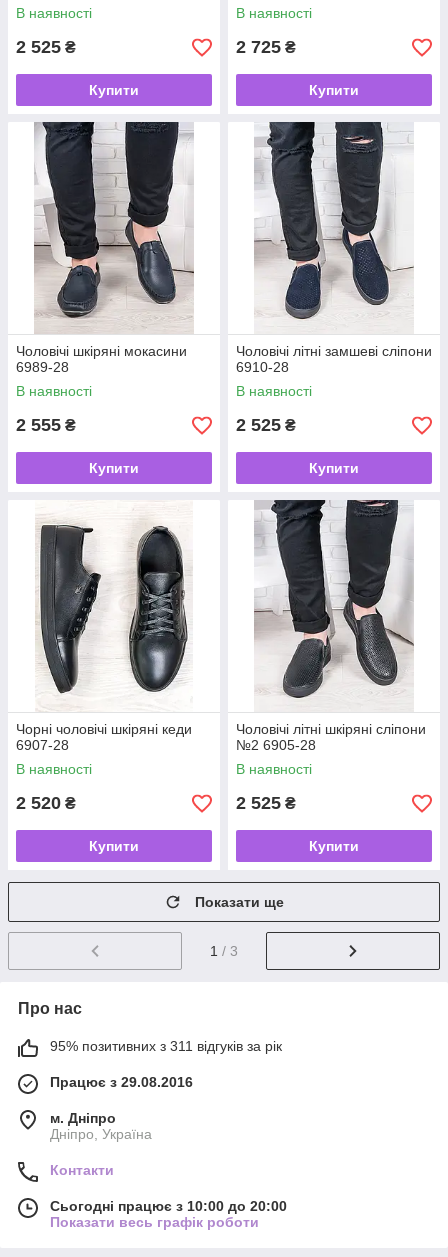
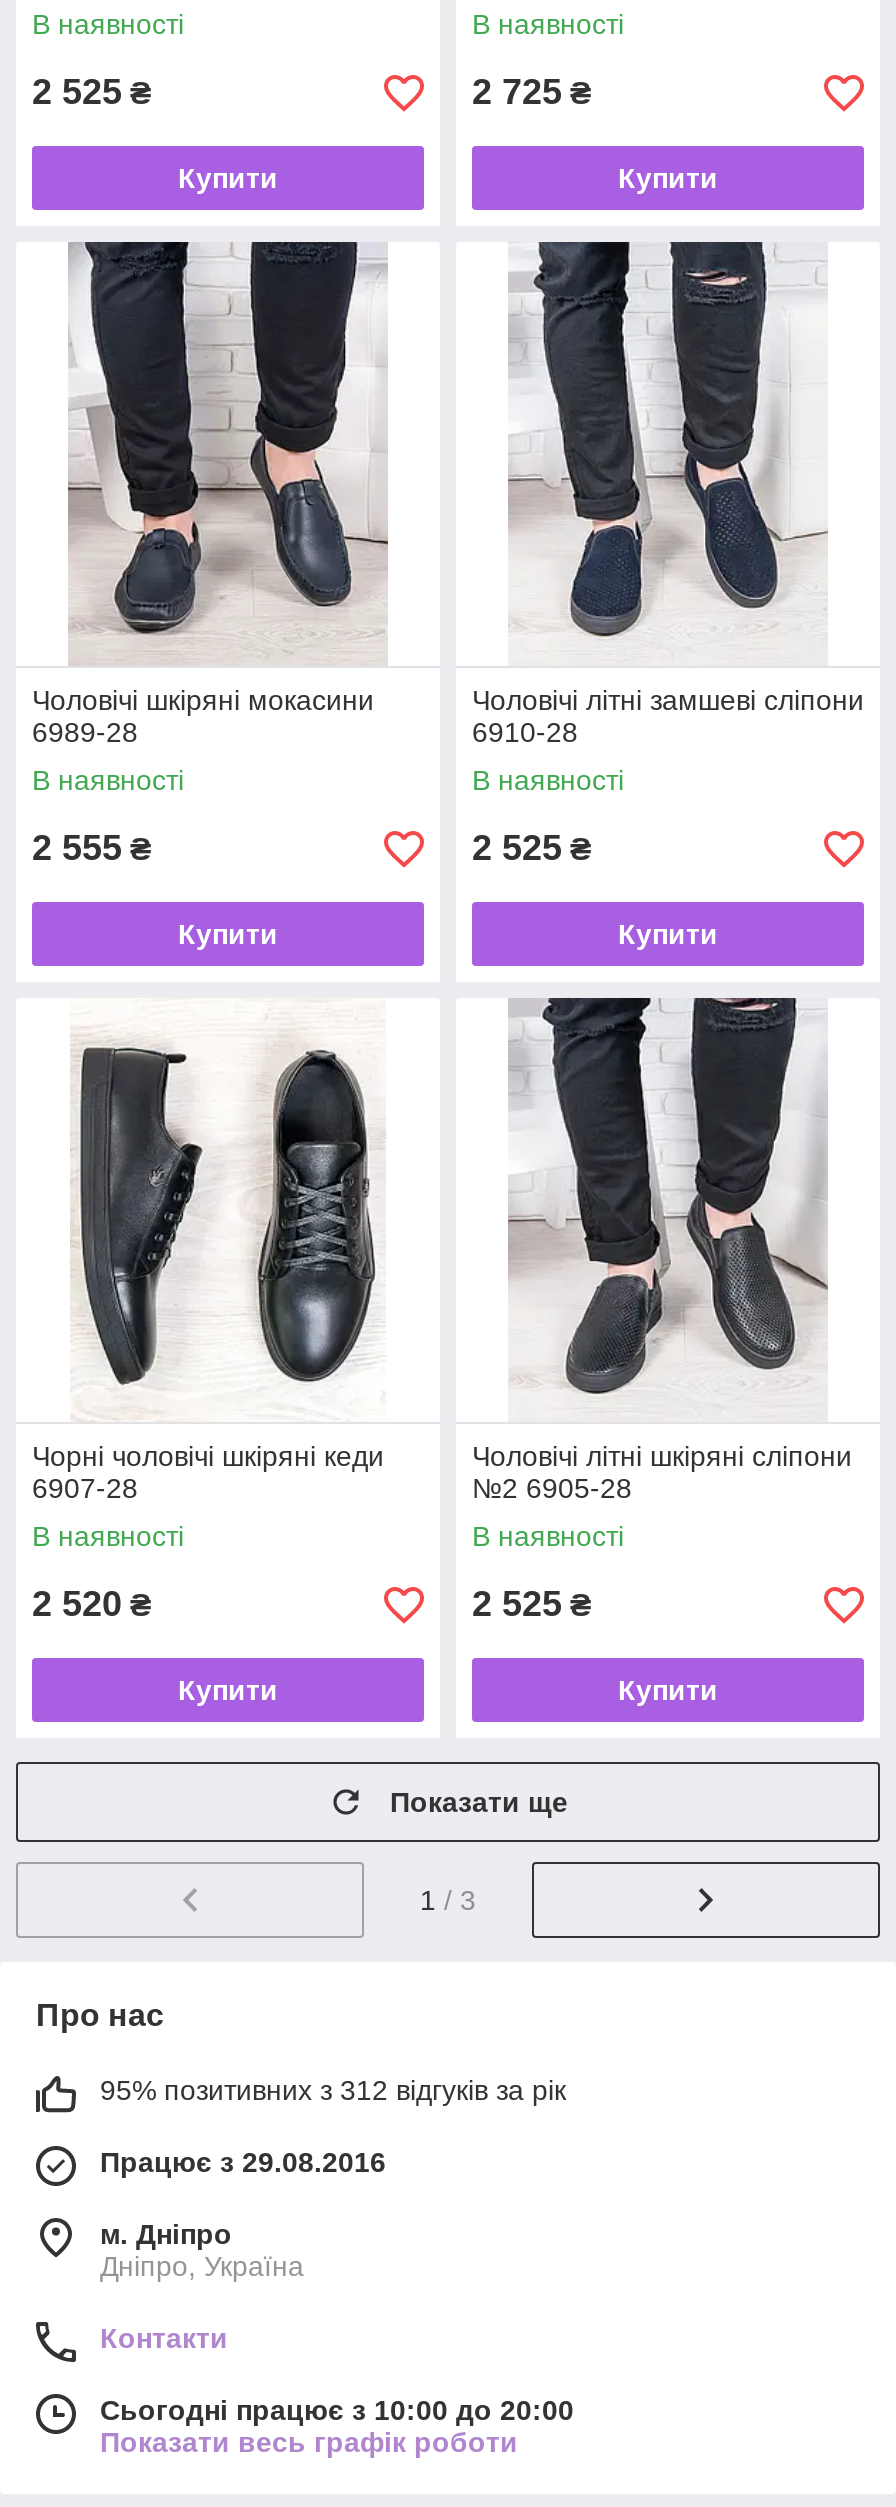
- 95% позитивних з 311 відгуків за рік
+ 95% позитивних з 312 відгуків за рік
